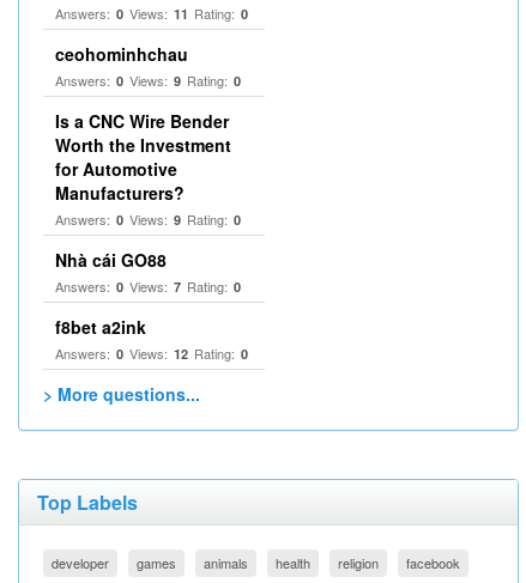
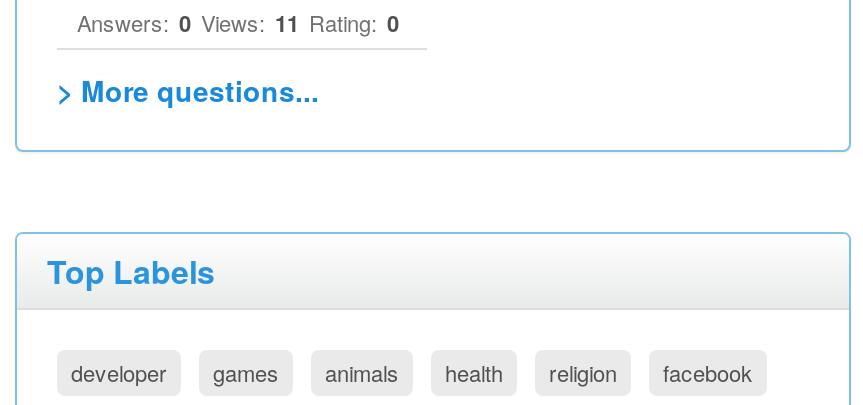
- ceohominhchau
- Answers: 0 Views: 9 Rating: 0
- Is a CNC Wire Bender
- Worth the Investment
- for Automotive
- Manufacturers?
- Answers: 0 Views: 9 Rating: 0
- Nhà cái GO88
- Answers: 0 Views: 7 Rating: 0
- f8bet a2ink
- Answers: 0 Views: 12 Rating: 0
